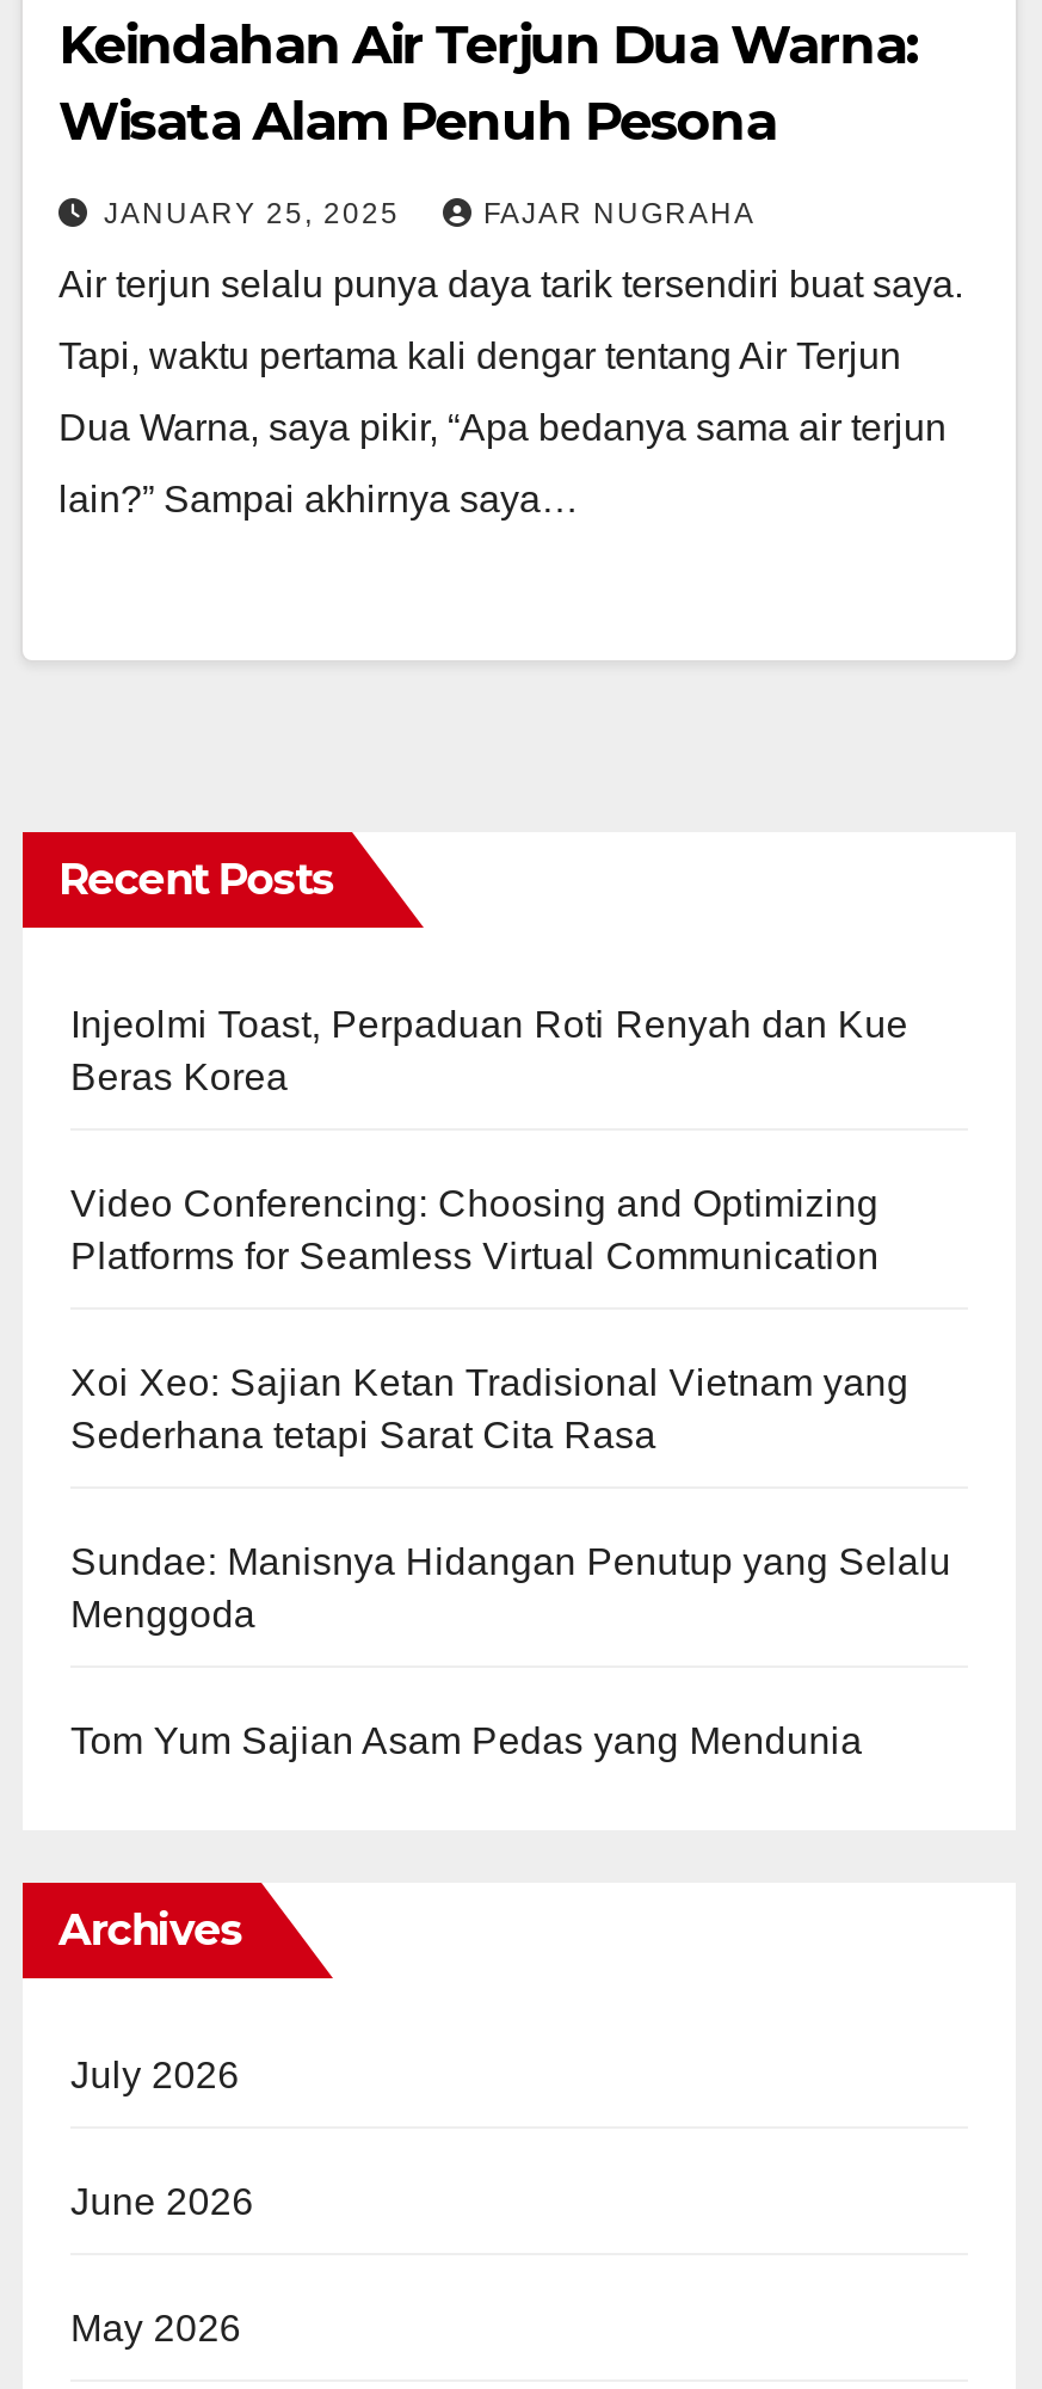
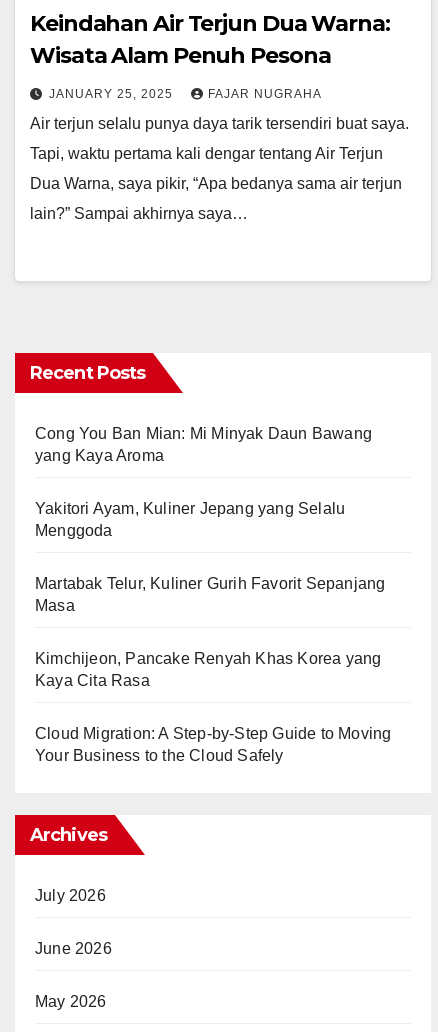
- Injeolmi Toast, Perpaduan Roti Renyah dan Kue
- Beras Korea
- Video Conferencing: Choosing and Optimizing
- Platforms for Seamless Virtual Communication
- Xoi Xeo: Sajian Ketan Tradisional Vietnam yang
- Sederhana tetapi Sarat Cita Rasa
- Sundae: Manisnya Hidangan Penutup yang Selalu
+ Cong You Ban Mian: Mi Minyak Daun Bawang
+ yang Kaya Aroma
+ Yakitori Ayam, Kuliner Jepang yang Selalu

moved up: Menggoda

- Tom Yum Sajian Asam Pedas yang Mendunia
+ Martabak Telur, Kuliner Gurih Favorit Sepanjang
+ Masa
+ Kimchijeon, Pancake Renyah Khas Korea yang
+ Kaya Cita Rasa
+ Cloud Migration: A Step-by-Step Guide to Moving
+ Your Business to the Cloud Safely
